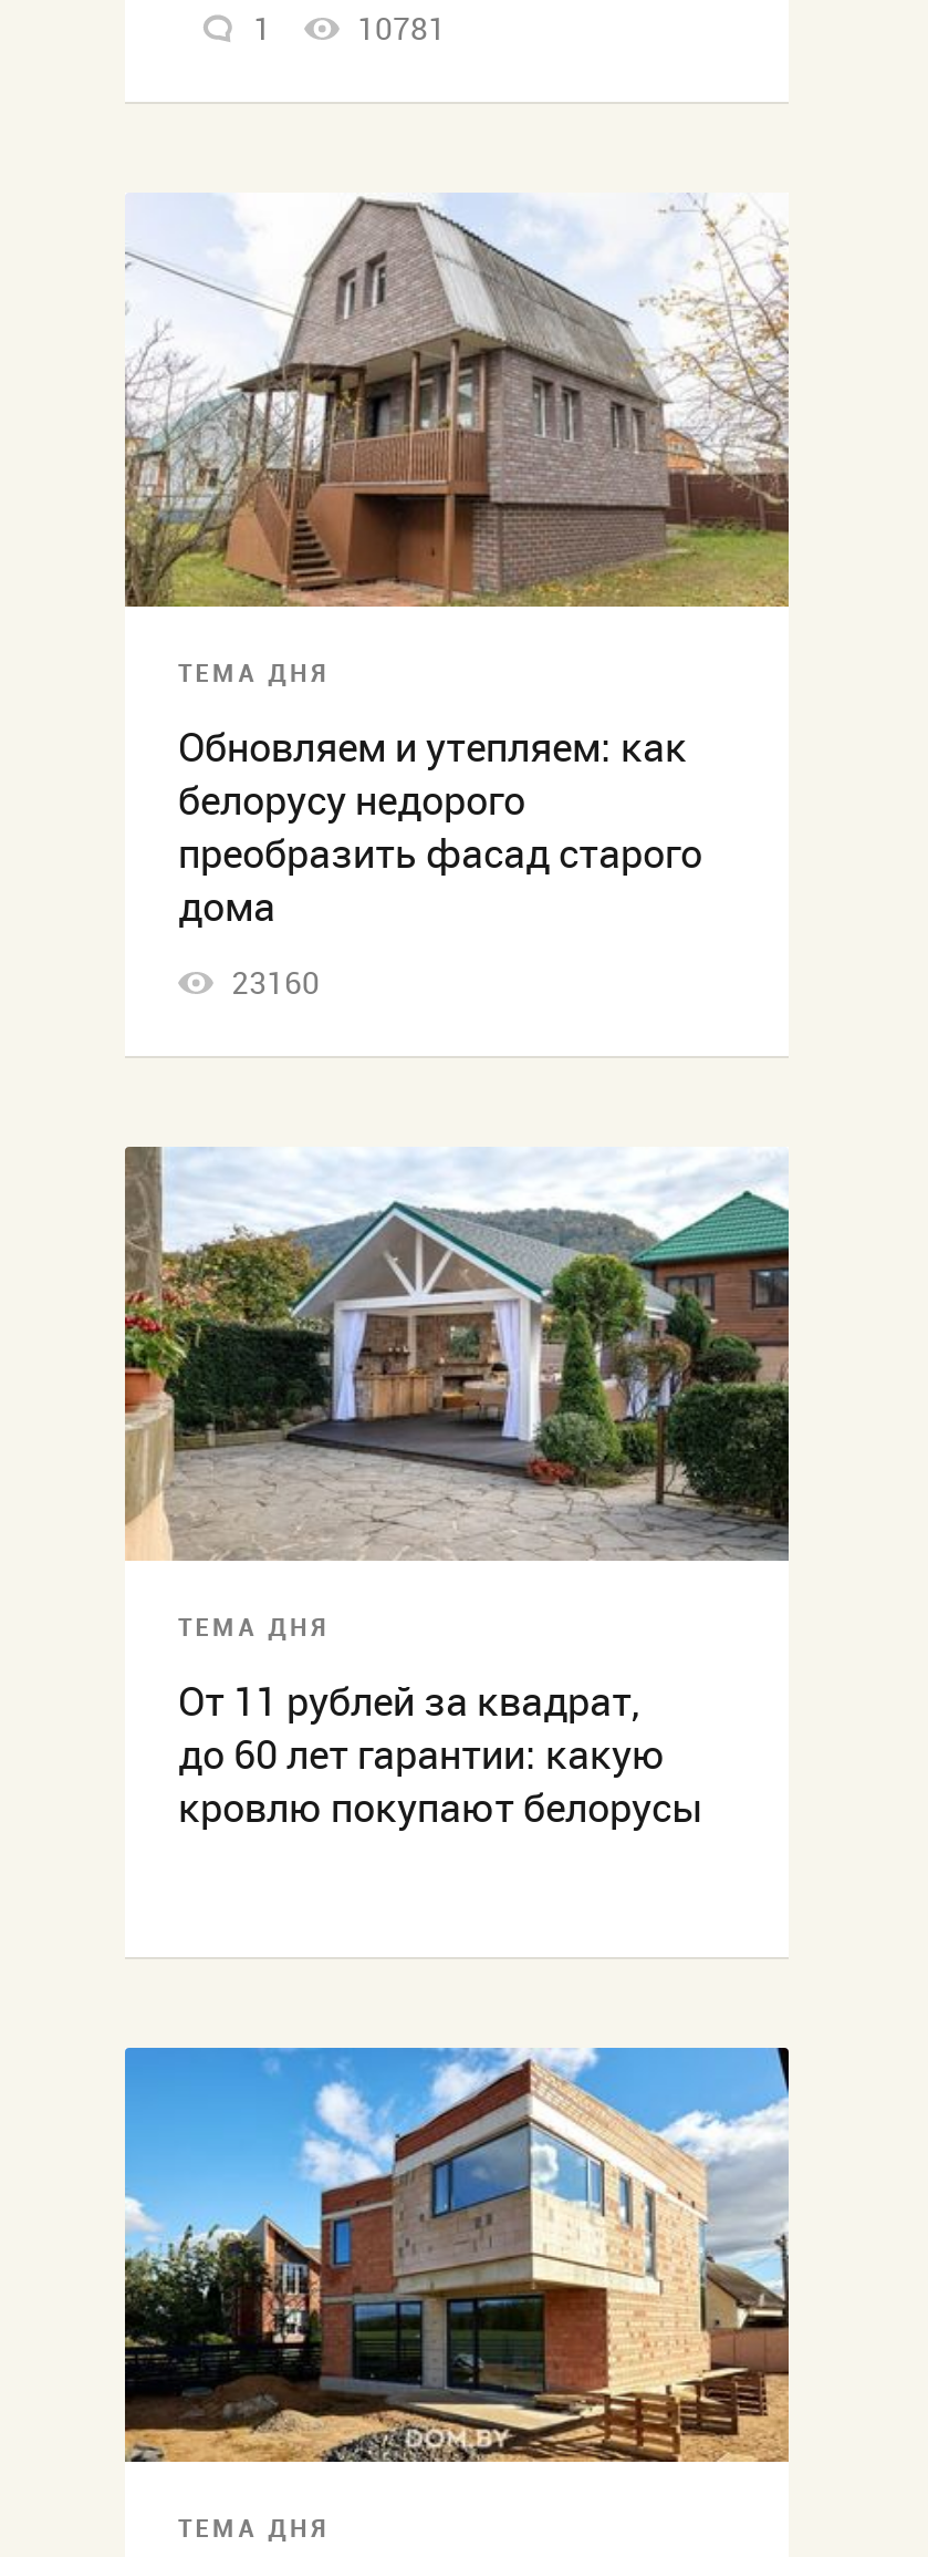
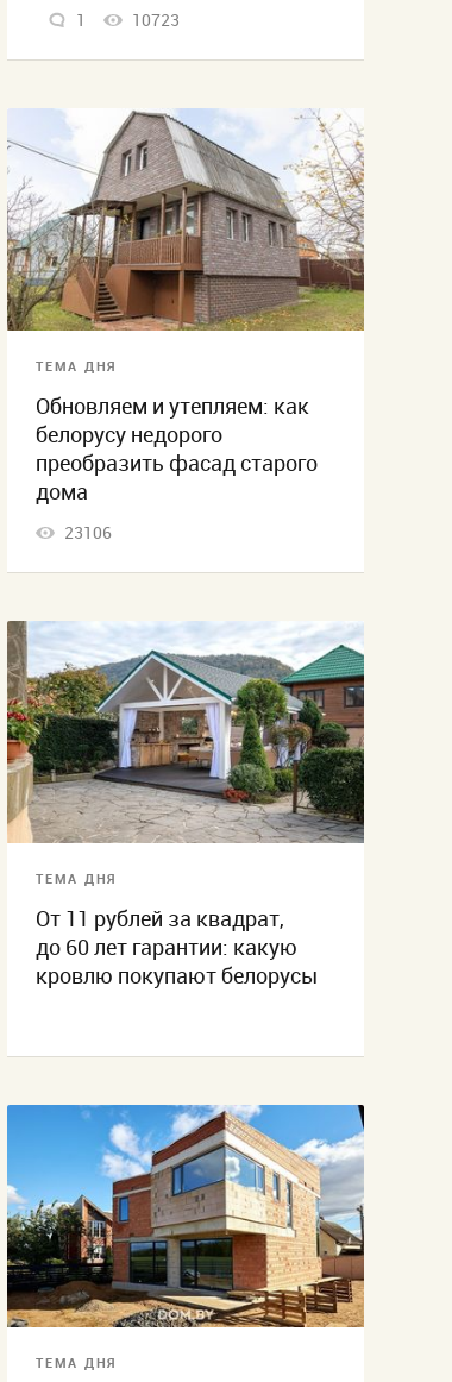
- 10781
+ 10723

- 23160
+ 23106
